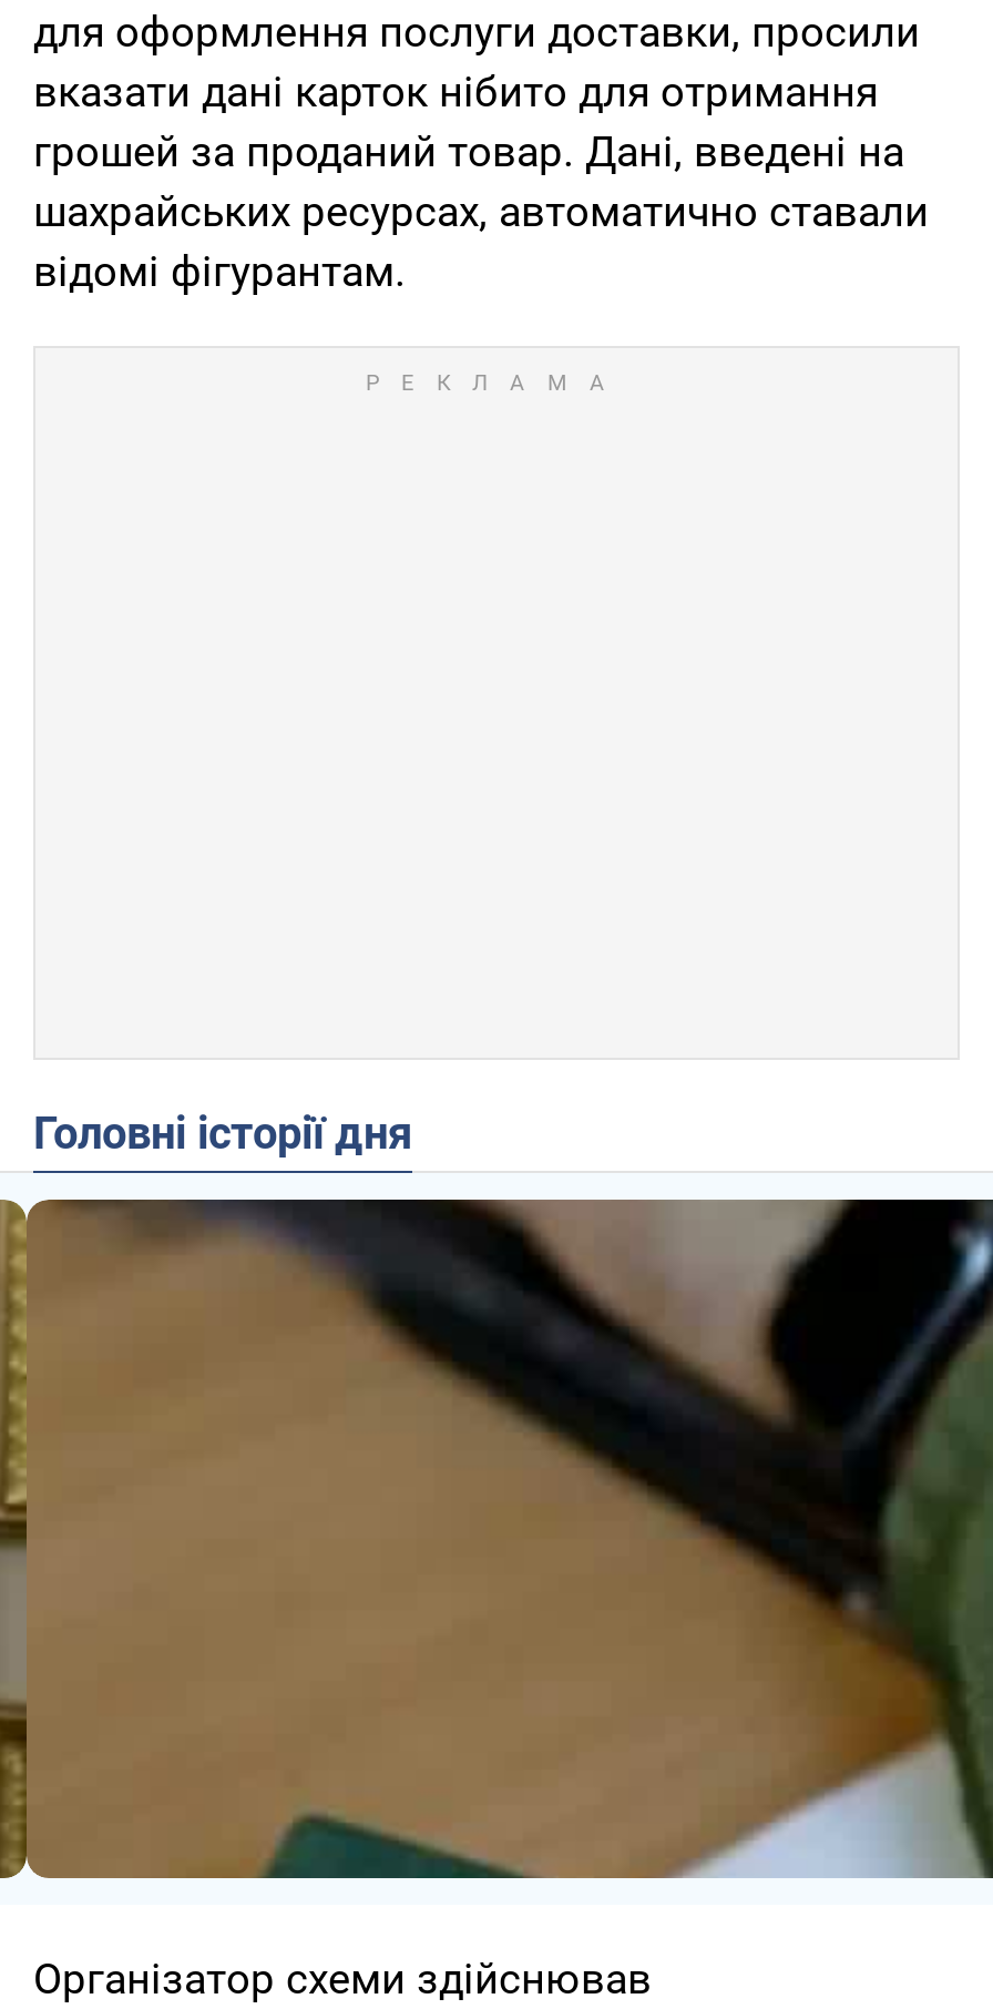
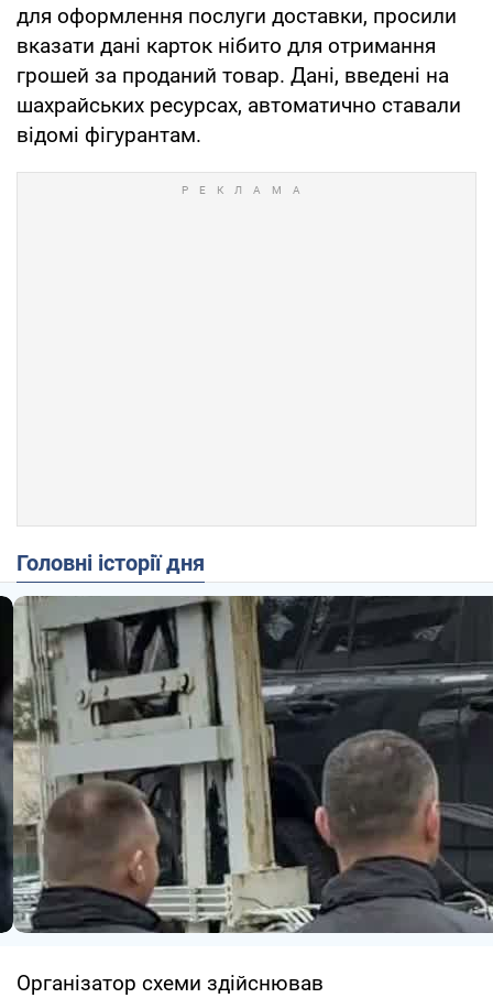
- [image]
+ [image]
